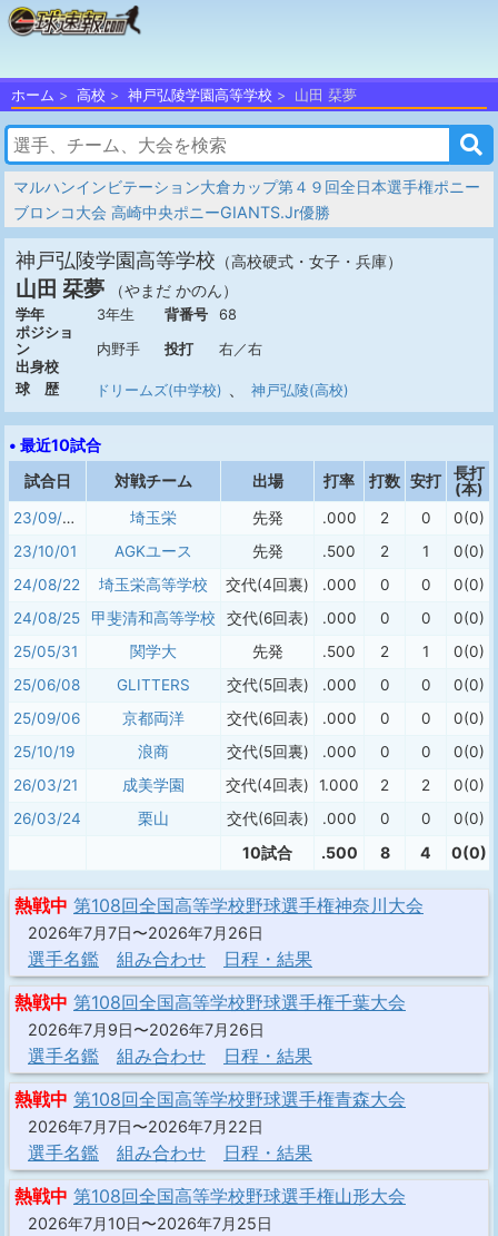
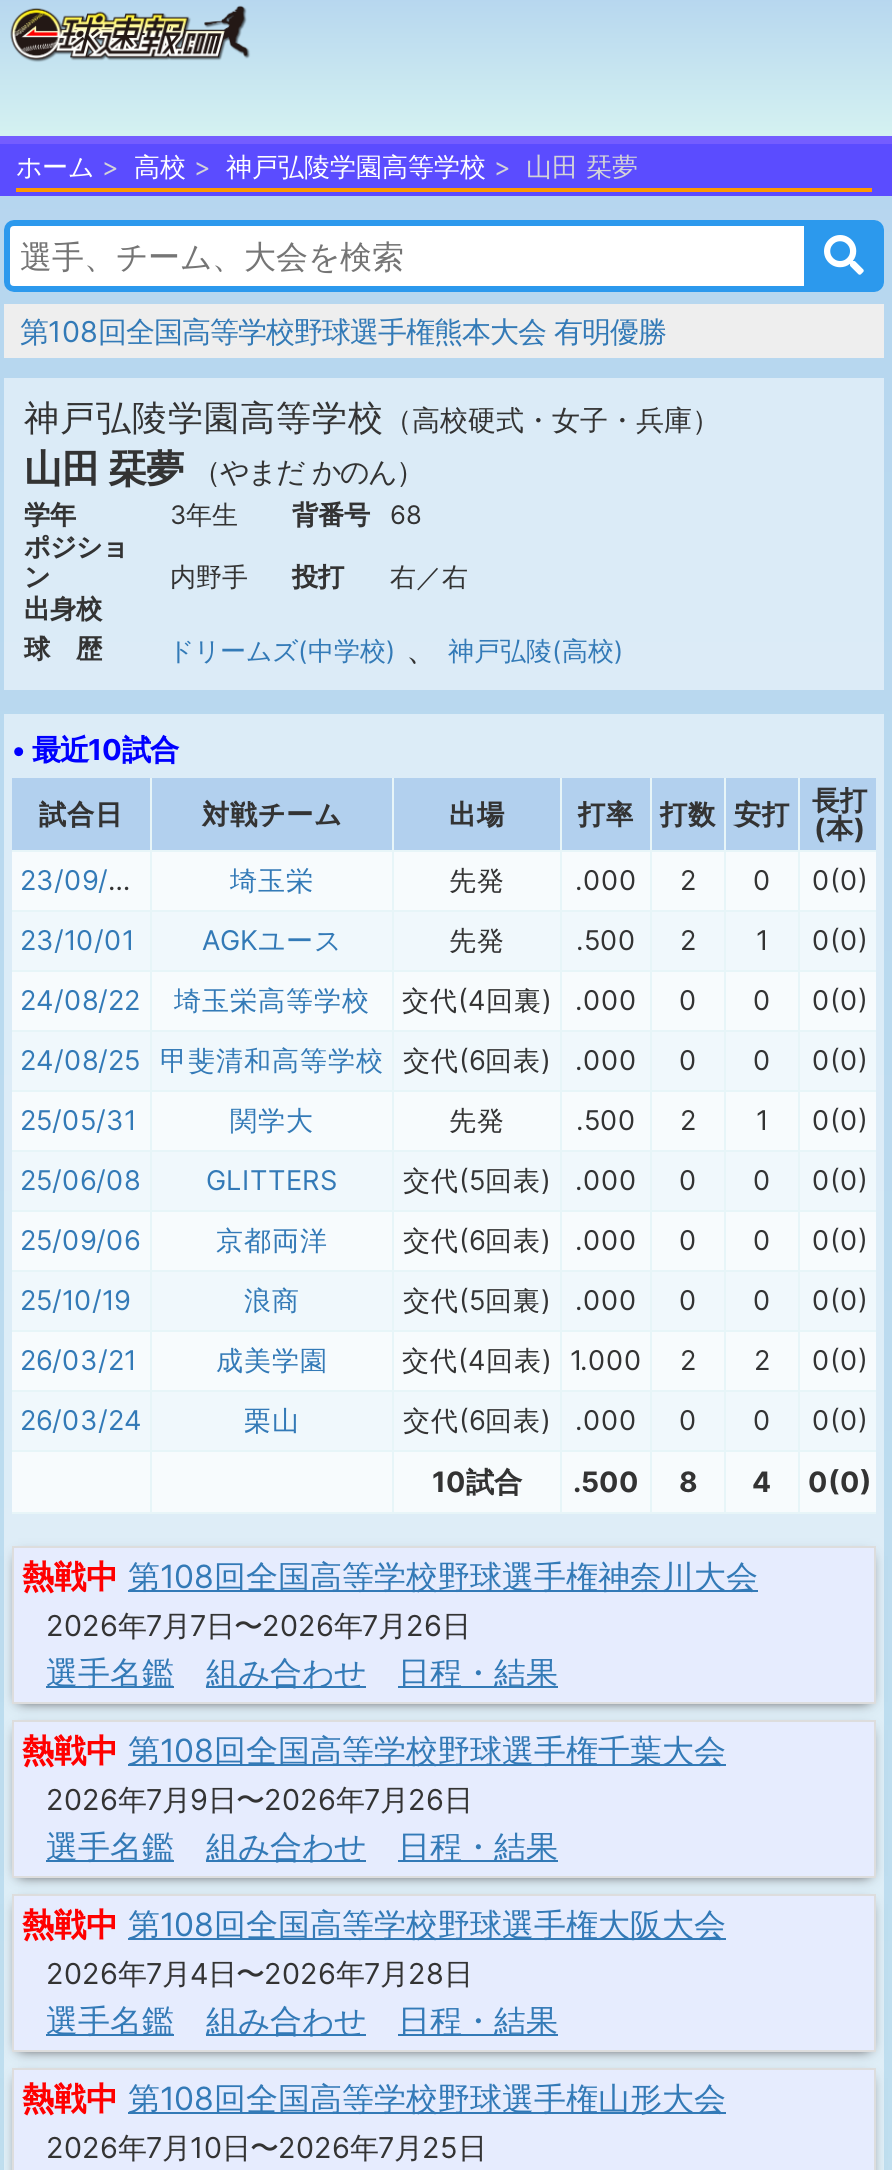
- マルハンインビテーション大倉カップ第４９回全日本選手権ポニー
- ブロンコ大会 高崎中央ポニーGIANTS.Jr優勝
+ 第108回全国高等学校野球選手権熊本大会 有明優勝

- 熱戦中 第108回全国高等学校野球選手権青森大会
+ 熱戦中 第108回全国高等学校野球選手権大阪大会

- 2026年7月7日〜2026年7月22日
+ 2026年7月4日〜2026年7月28日
